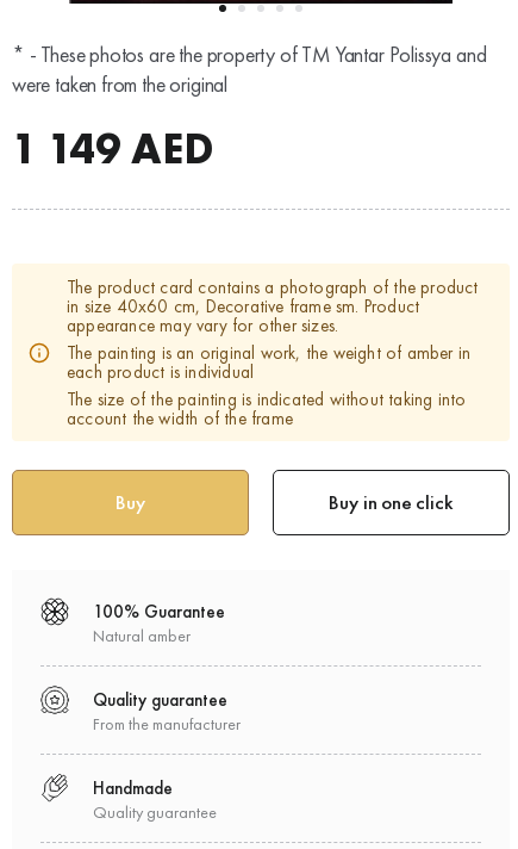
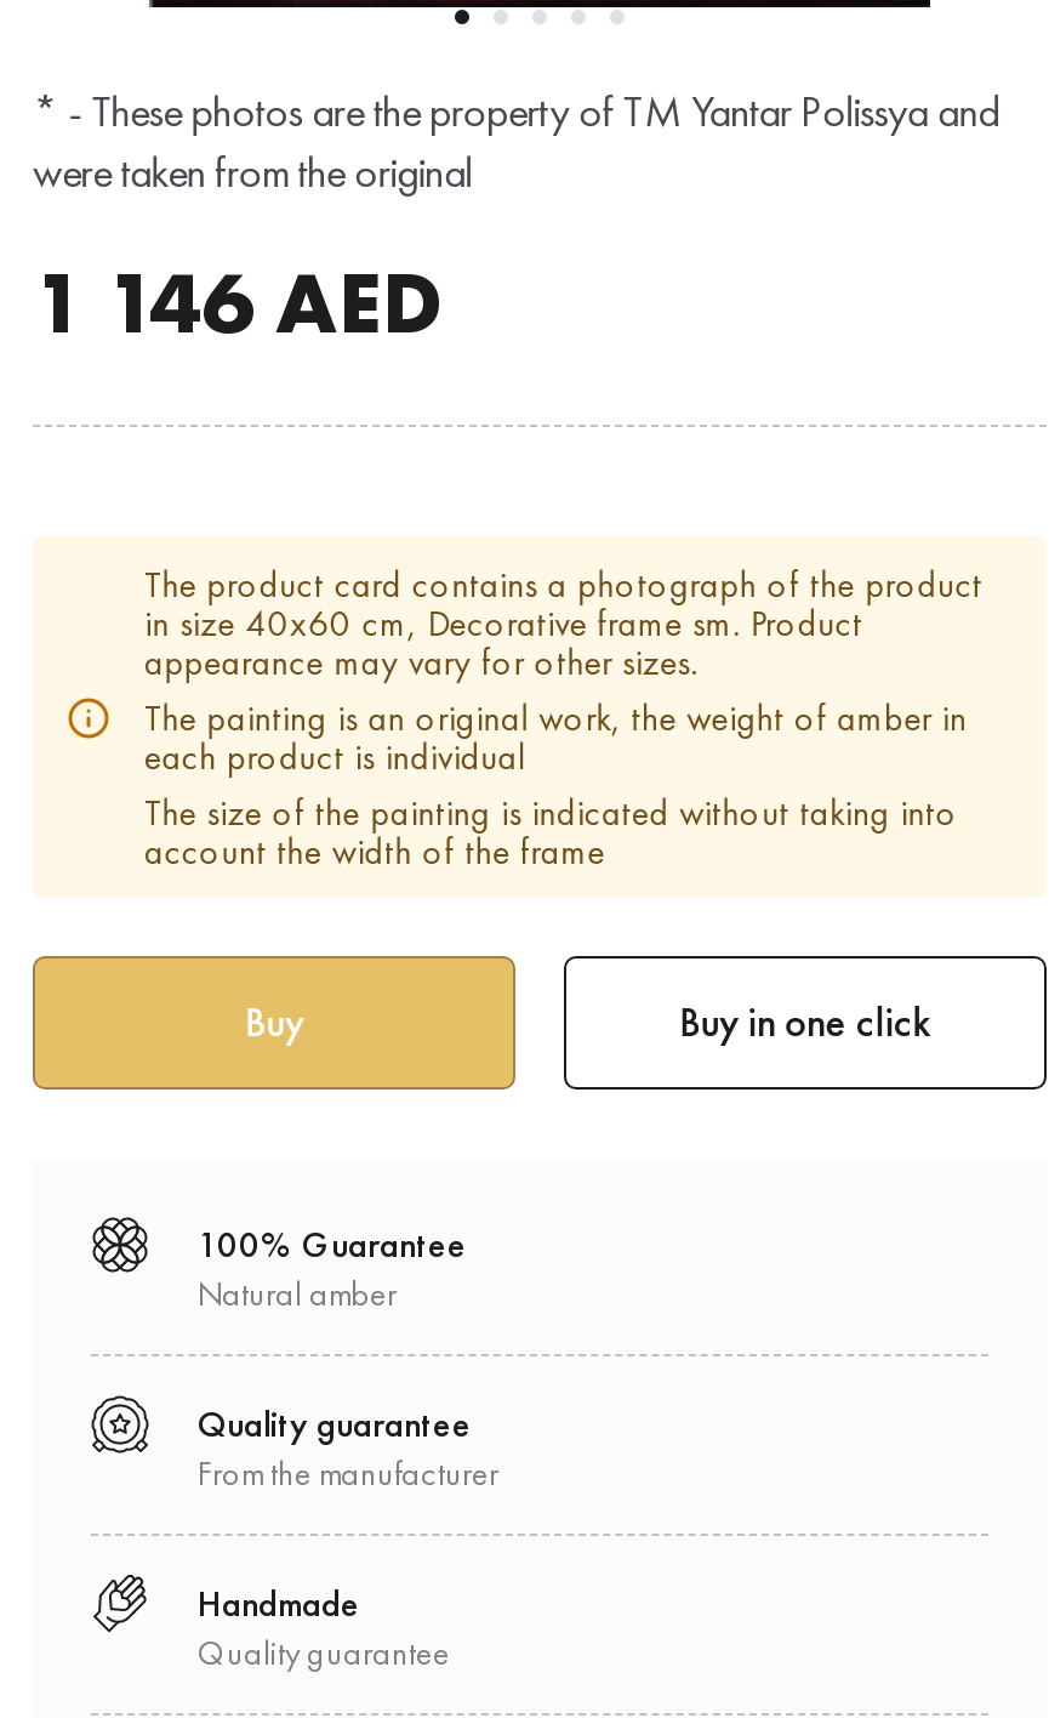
- 1 149 AED
+ 1 146 AED
